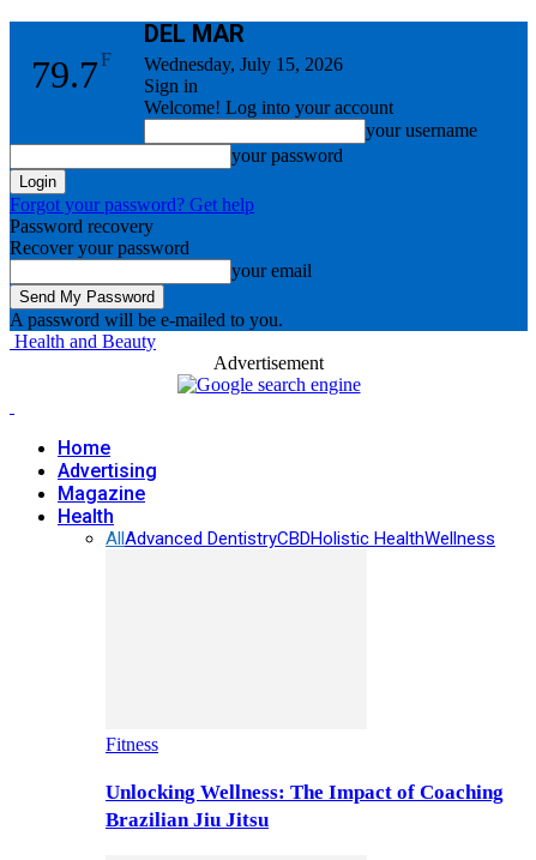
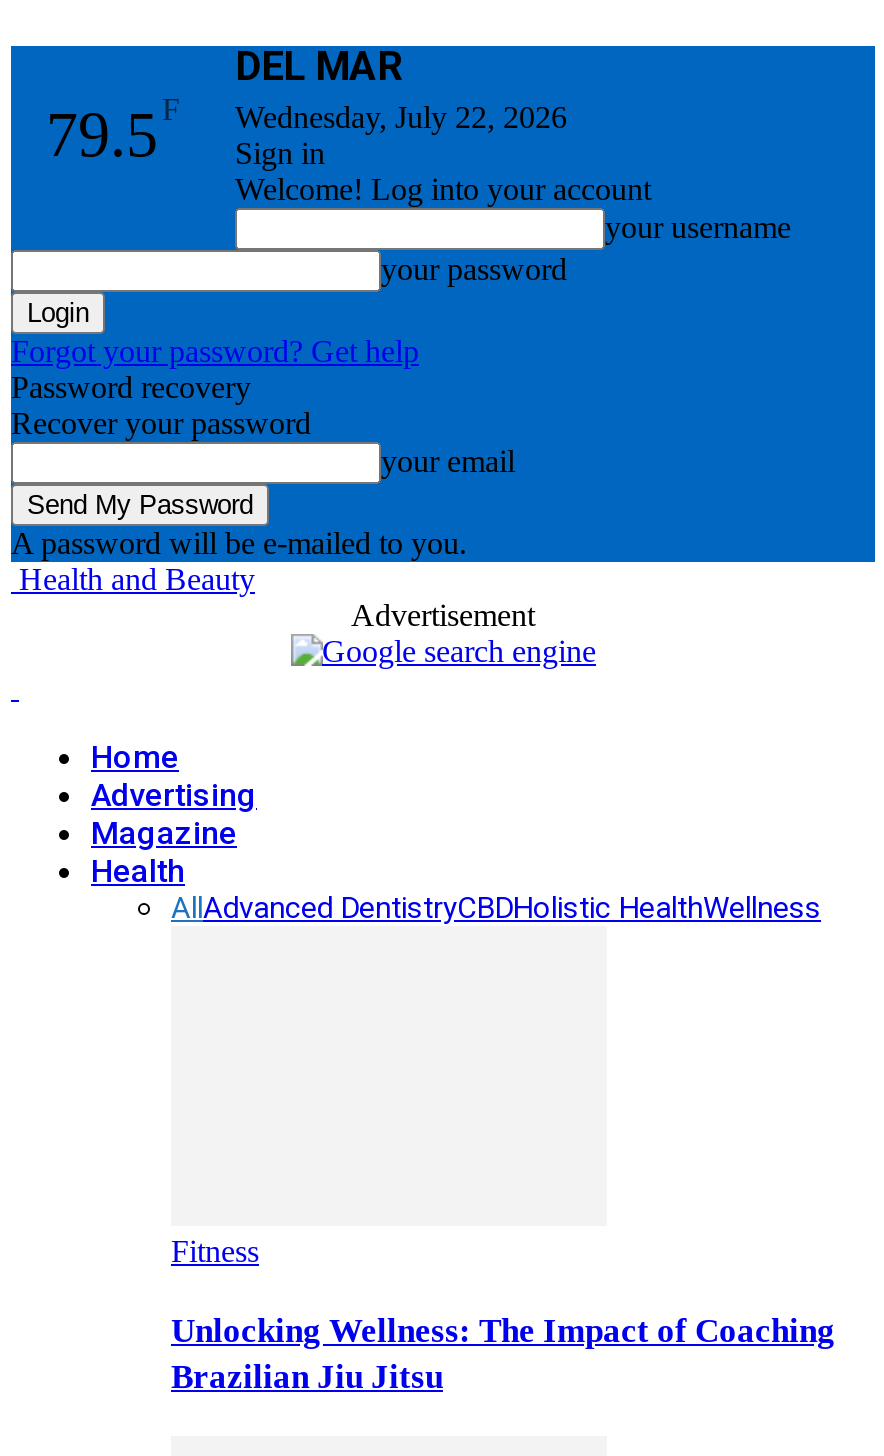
- 79.7 F
+ 79.5 F

- Wednesday, July 15, 2026
+ Wednesday, July 22, 2026
